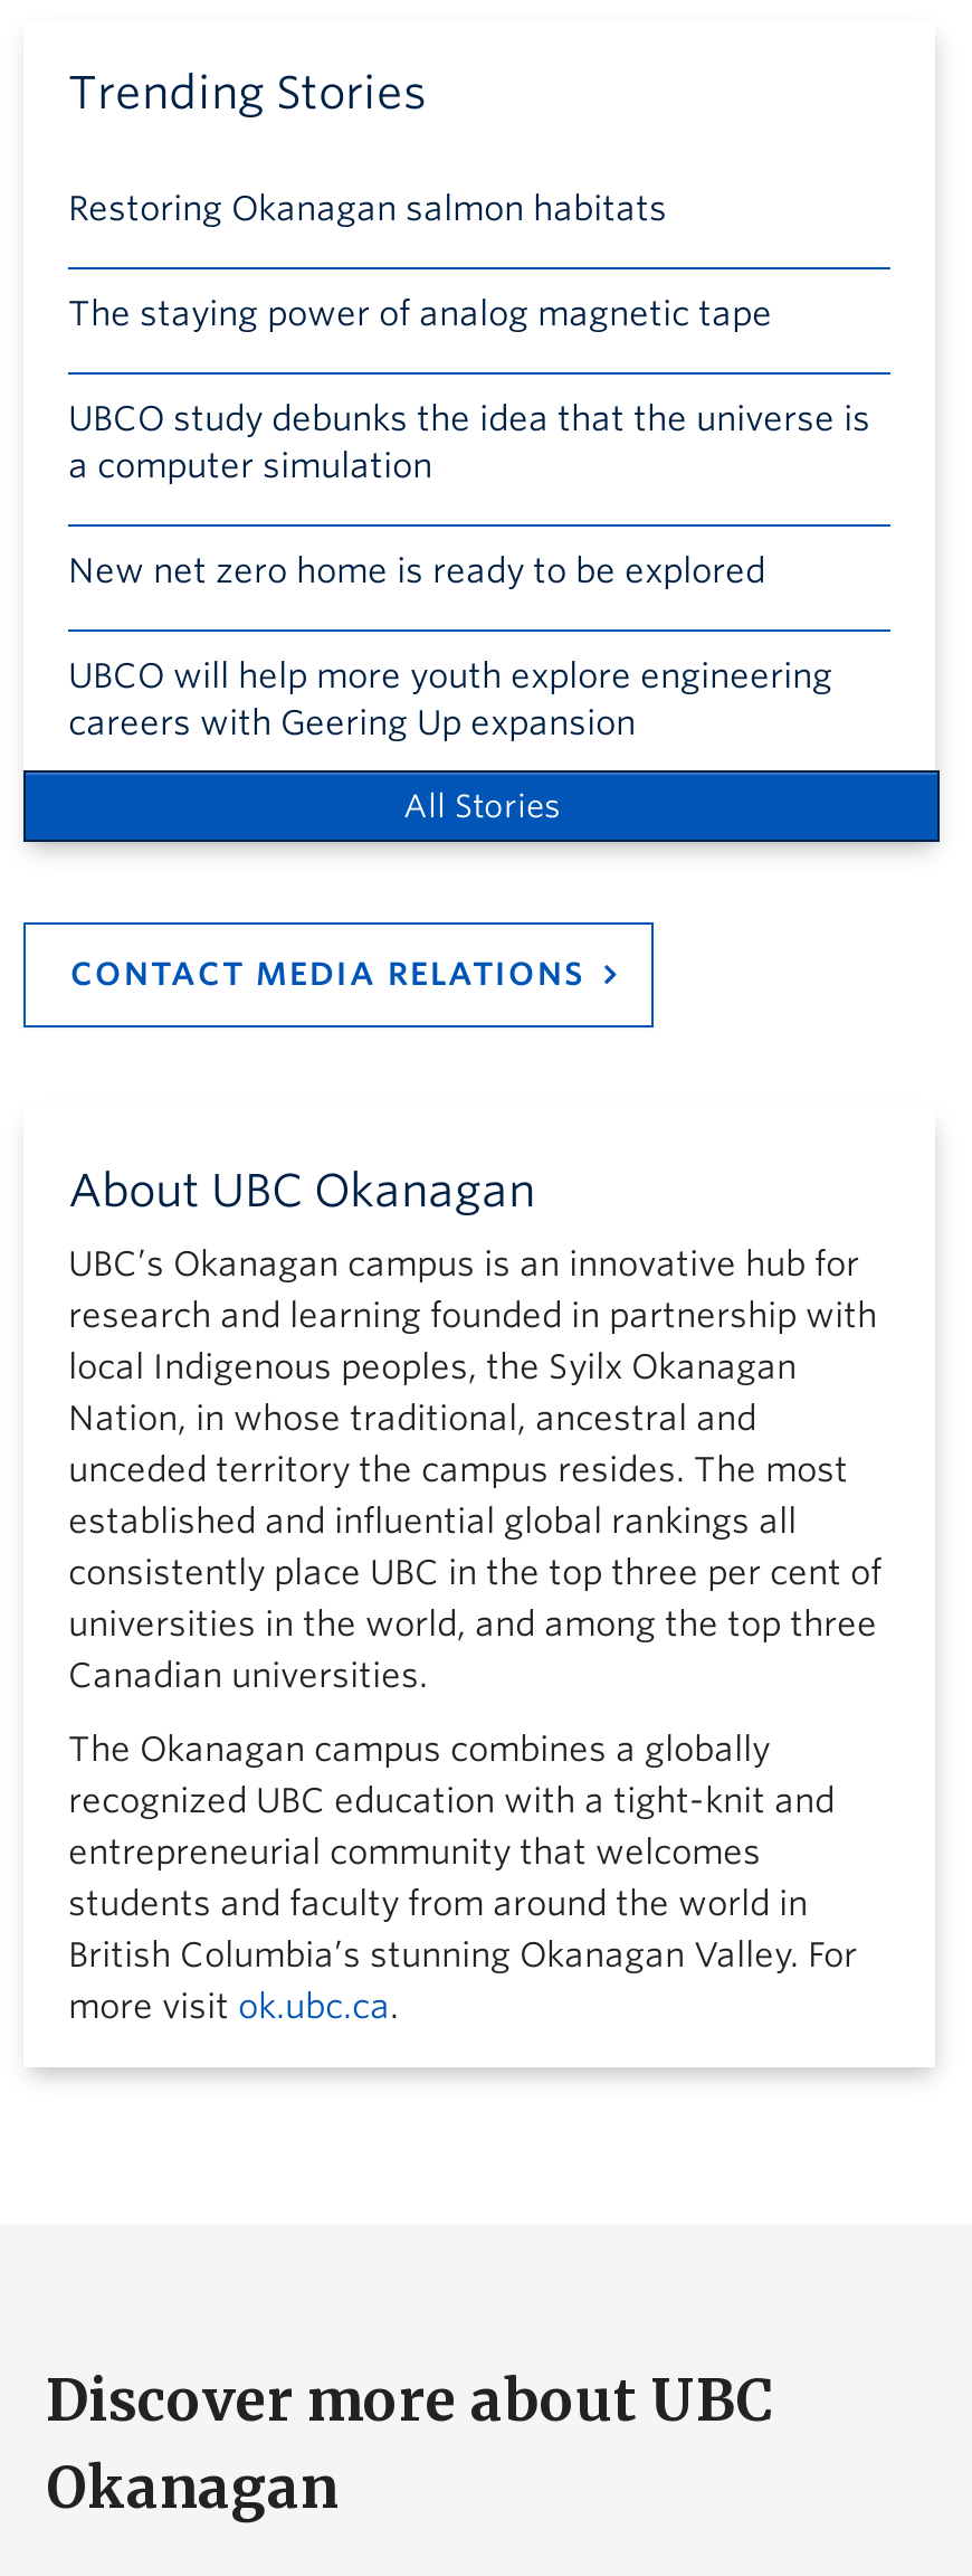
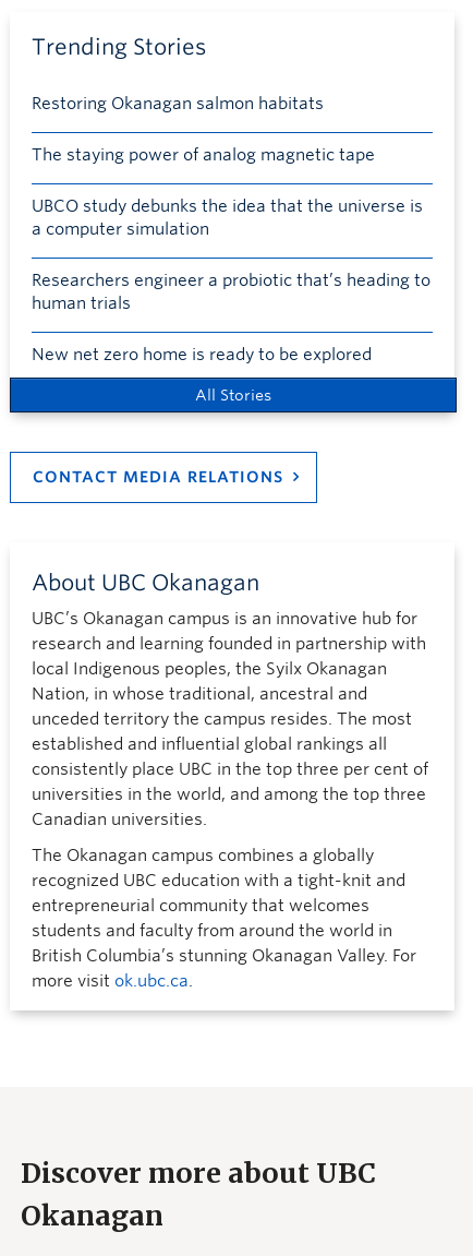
+ Researchers engineer a probiotic that’s heading to
+ human trials

moved down: New net zero home is ready to be explored

- UBCO will help more youth explore engineering
- careers with Geering Up expansion
